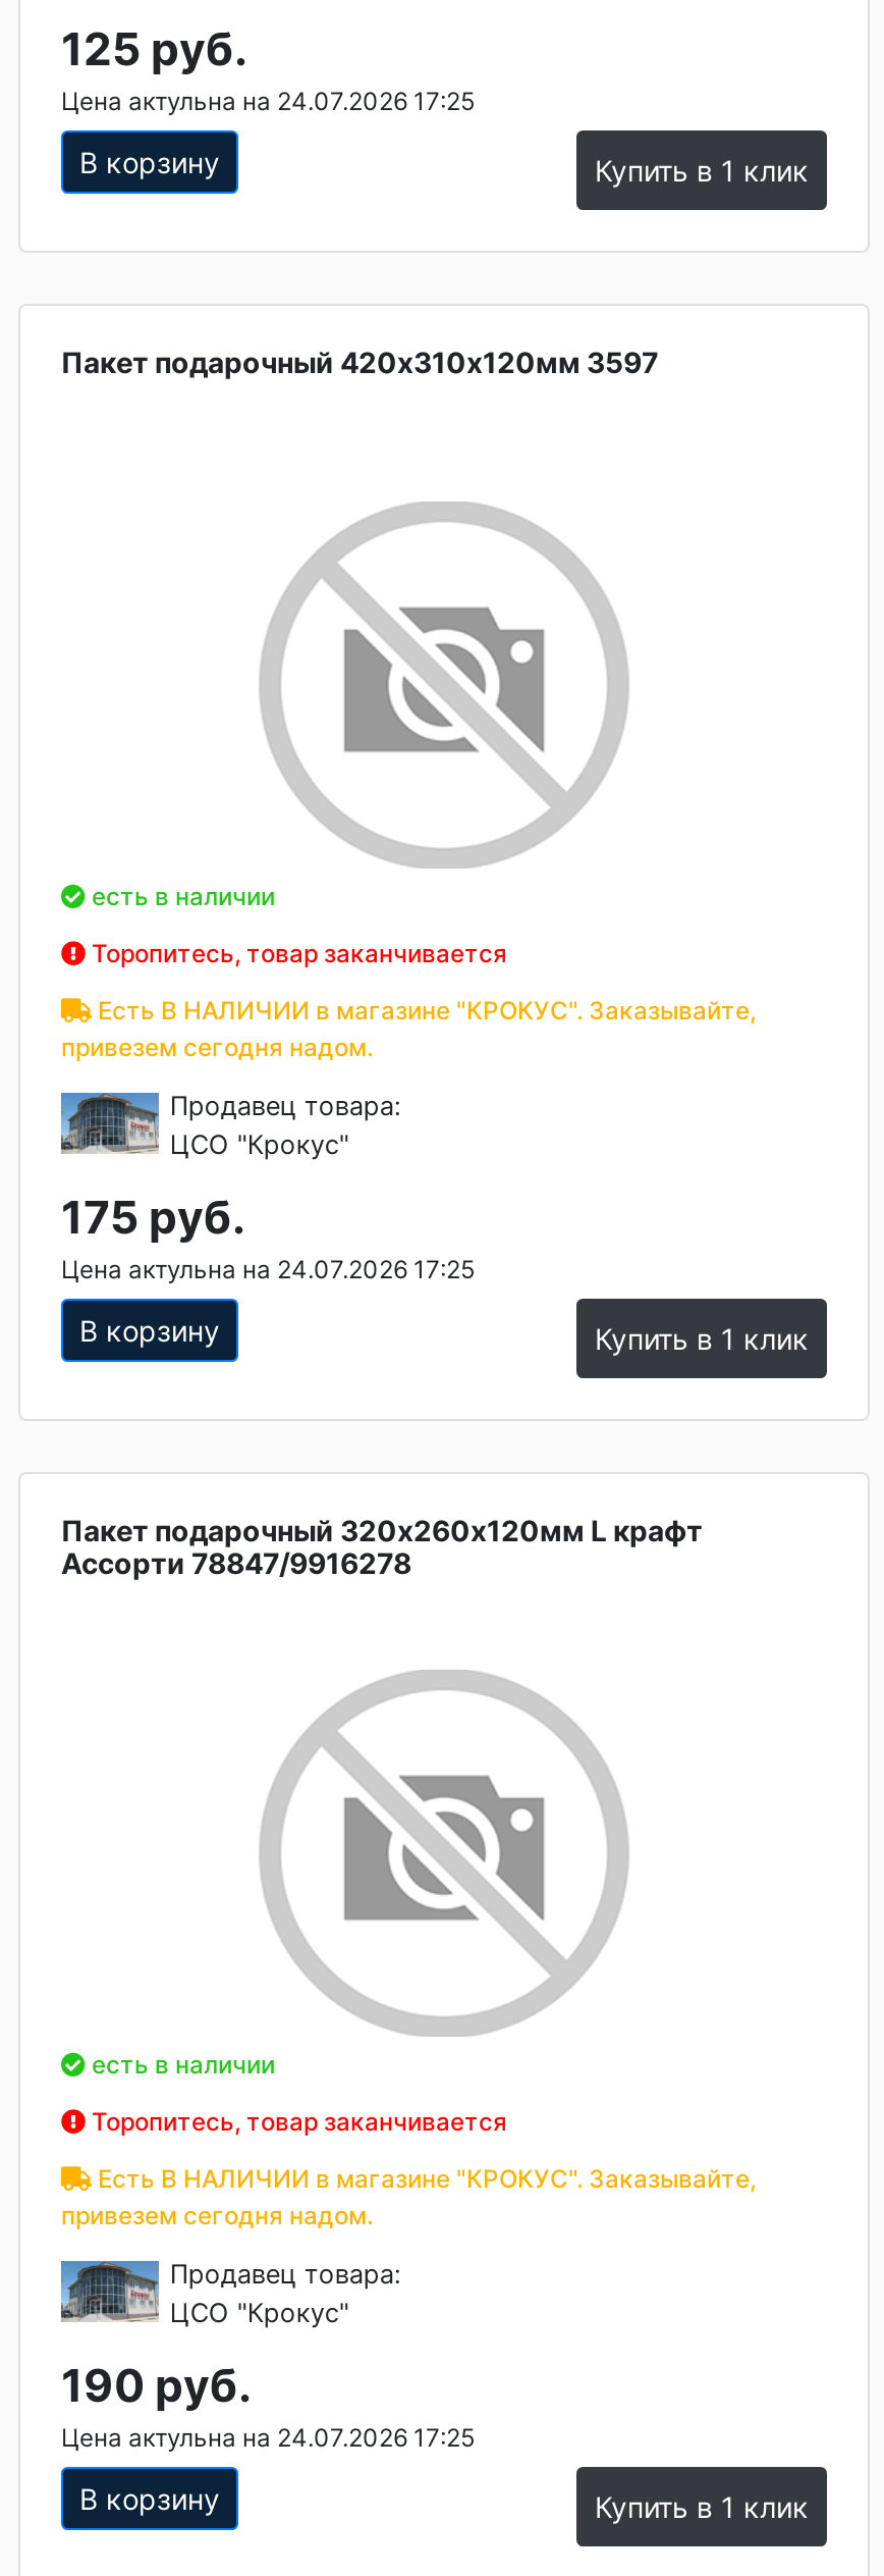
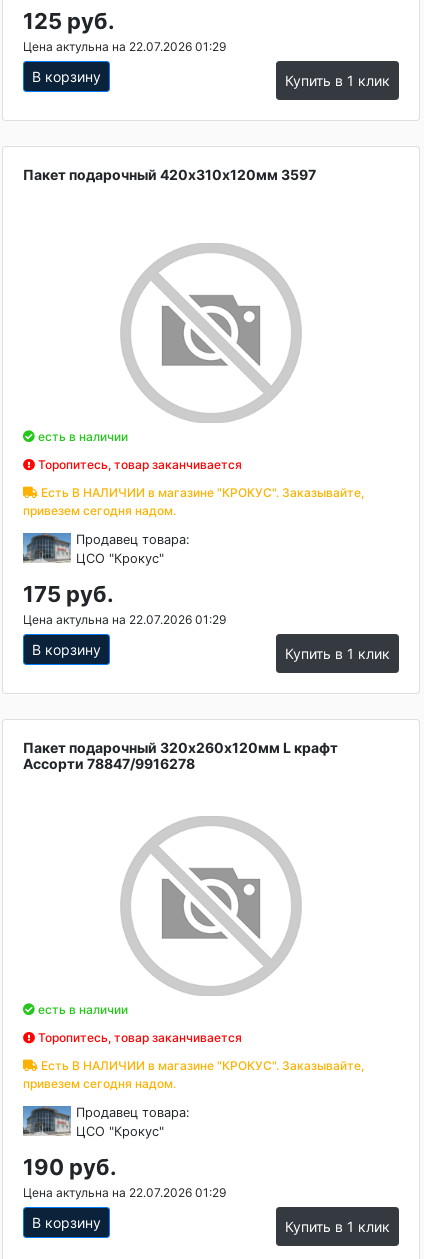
- Цена актульна на 24.07.2026 17:25
+ Цена актульна на 22.07.2026 01:29

- Цена актульна на 24.07.2026 17:25
+ Цена актульна на 22.07.2026 01:29

- Цена актульна на 24.07.2026 17:25
+ Цена актульна на 22.07.2026 01:29
